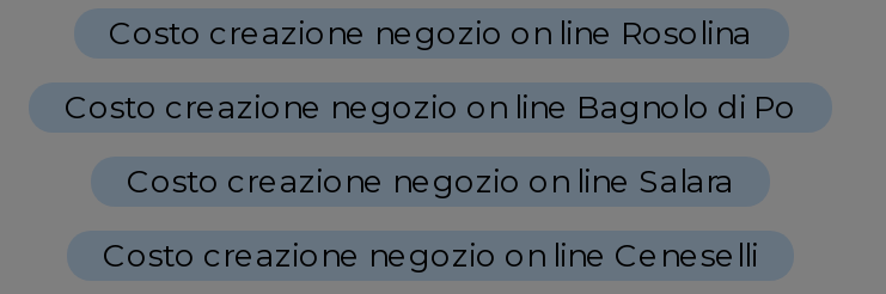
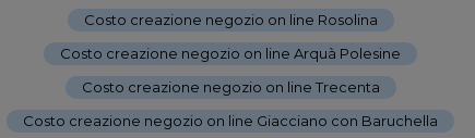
- Costo creazione negozio on line Bagnolo di Po
+ Costo creazione negozio on line Arquà Polesine

- Costo creazione negozio on line Salara
+ Costo creazione negozio on line Trecenta

- Costo creazione negozio on line Ceneselli
+ Costo creazione negozio on line Giacciano con Baruchella
